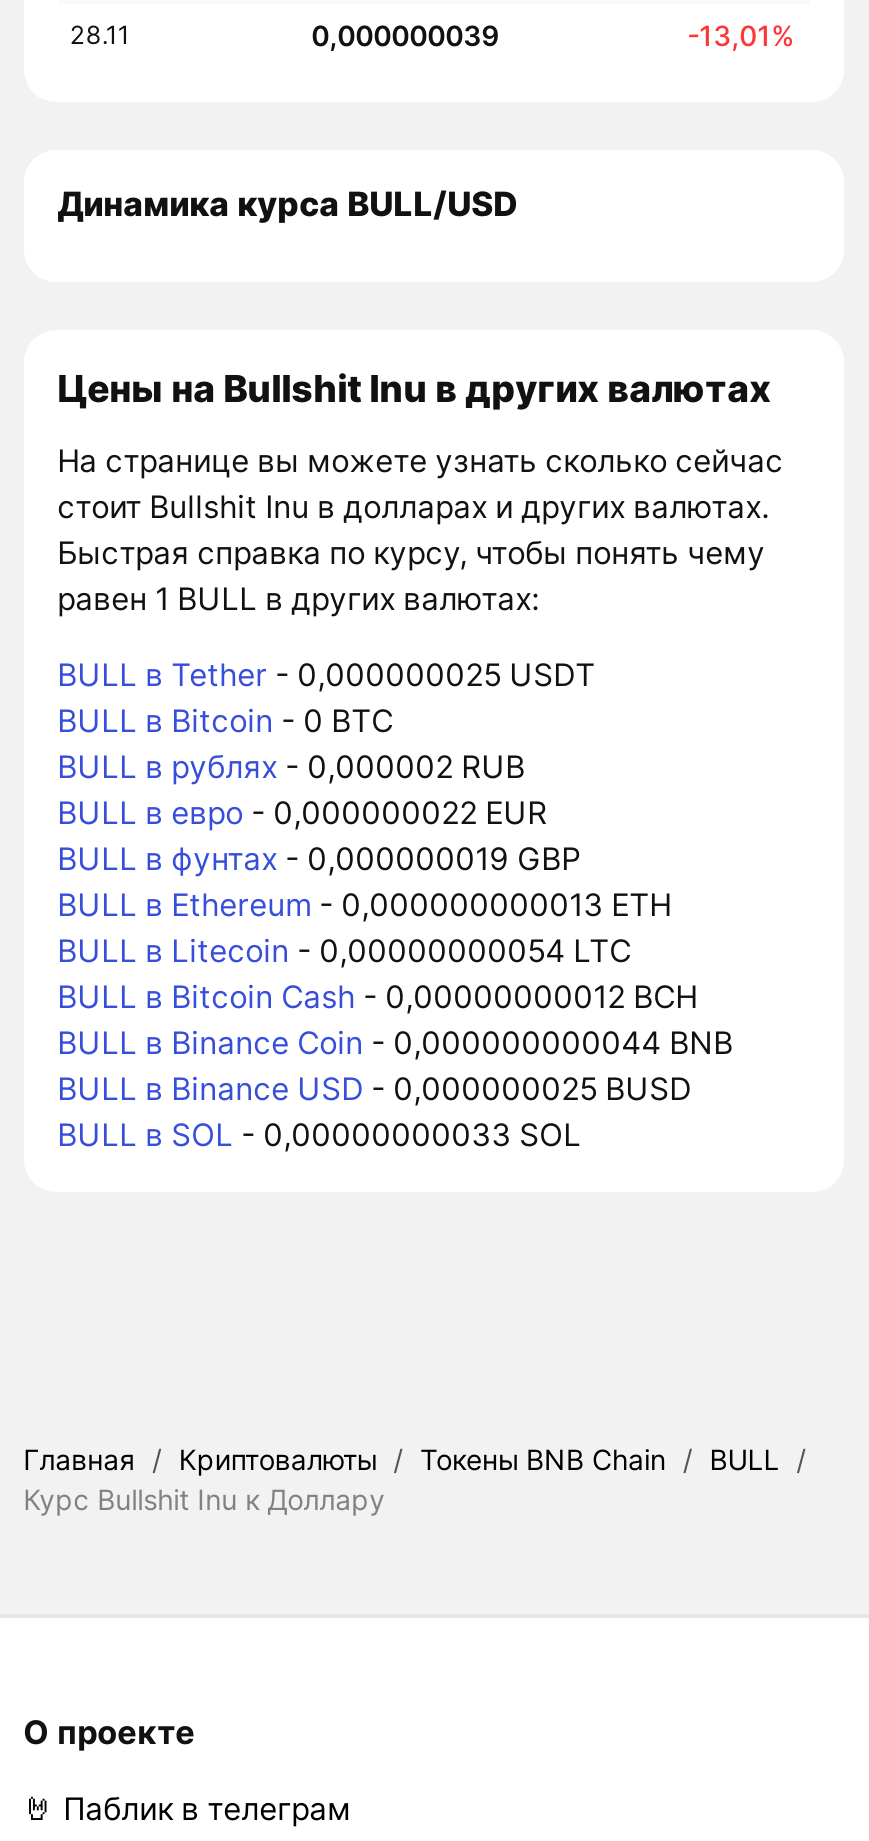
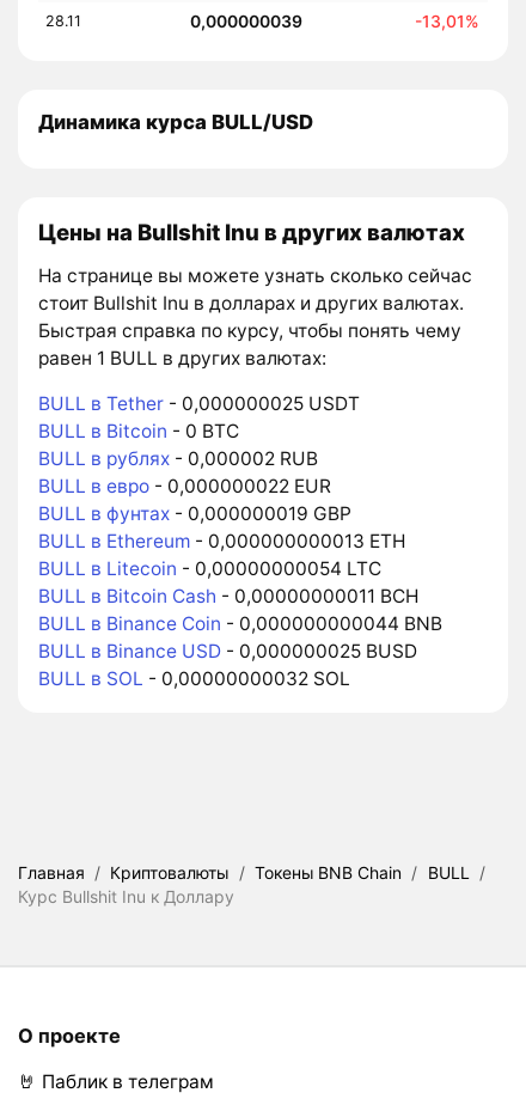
- BULL в Bitcoin Cash - 0,00000000012 BCH
+ BULL в Bitcoin Cash - 0,00000000011 BCH

- BULL в SOL - 0,00000000033 SOL
+ BULL в SOL - 0,00000000032 SOL
